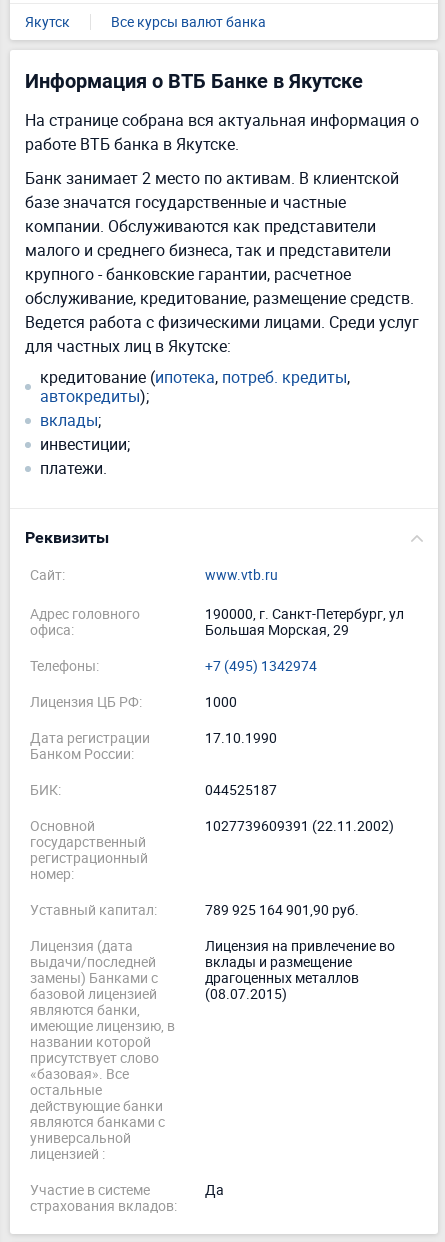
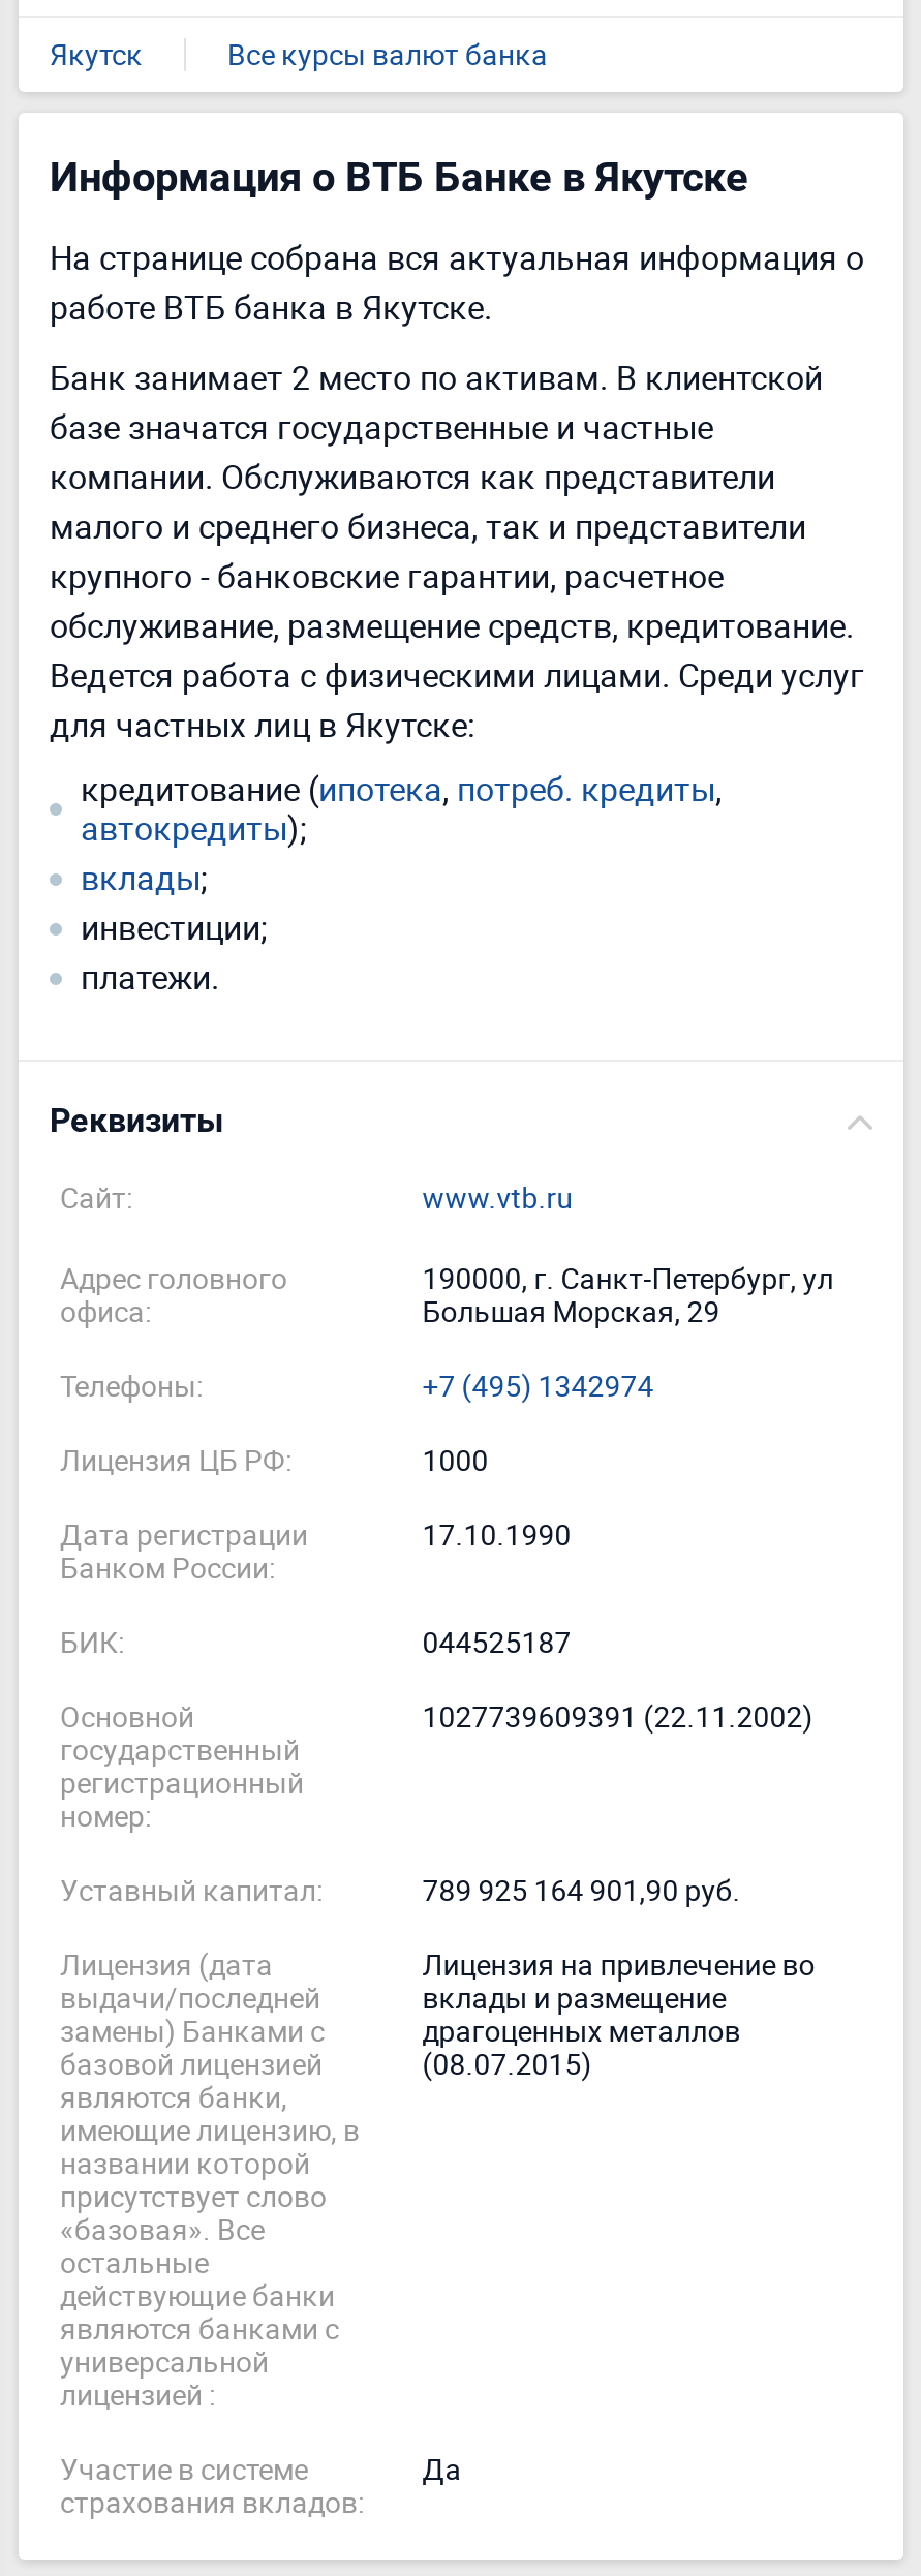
- обслуживание, кредитование, размещение средств.
+ обслуживание, размещение средств, кредитование.
